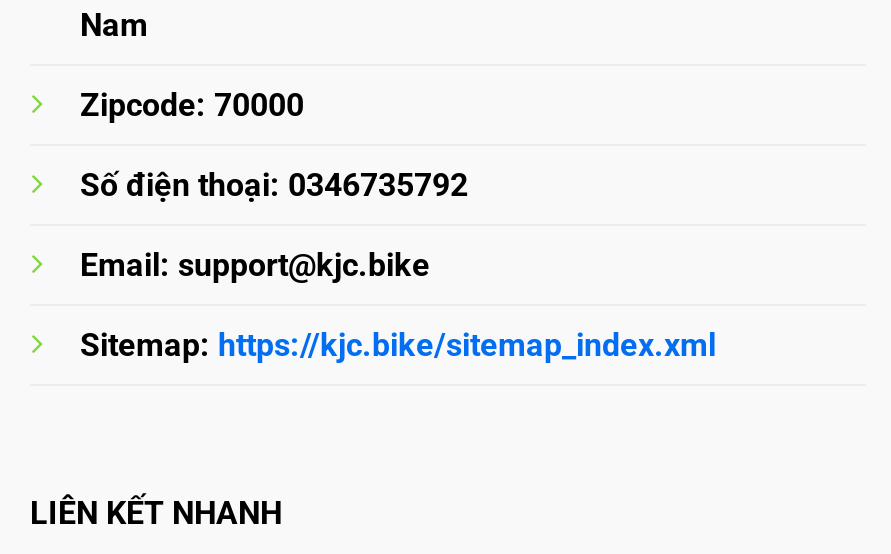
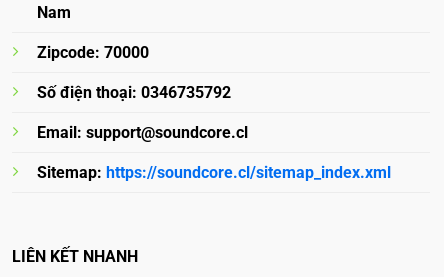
- Email: support@kjc.bike
+ Email: support@soundcore.cl

- Sitemap: https://kjc.bike/sitemap_index.xml
+ Sitemap: https://soundcore.cl/sitemap_index.xml
